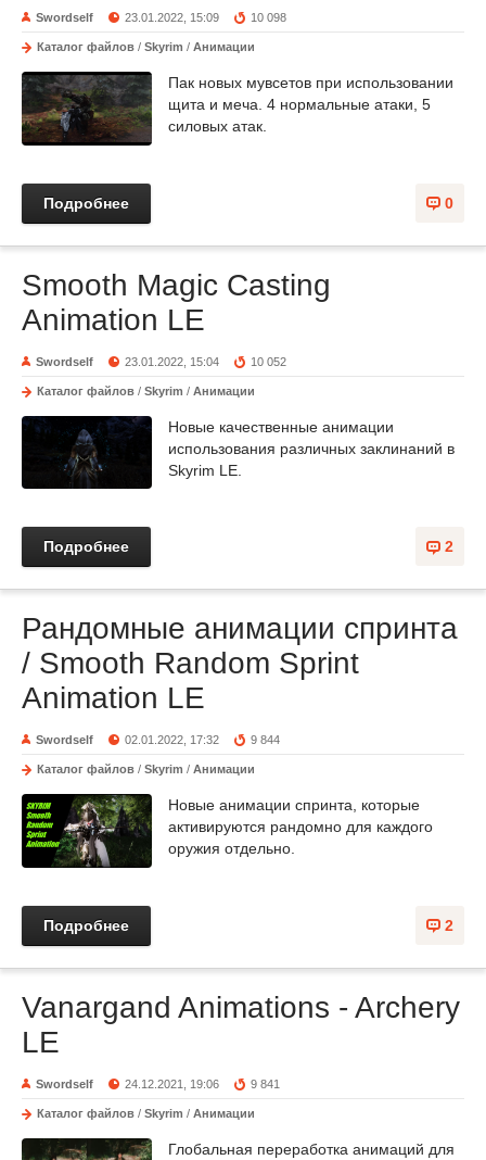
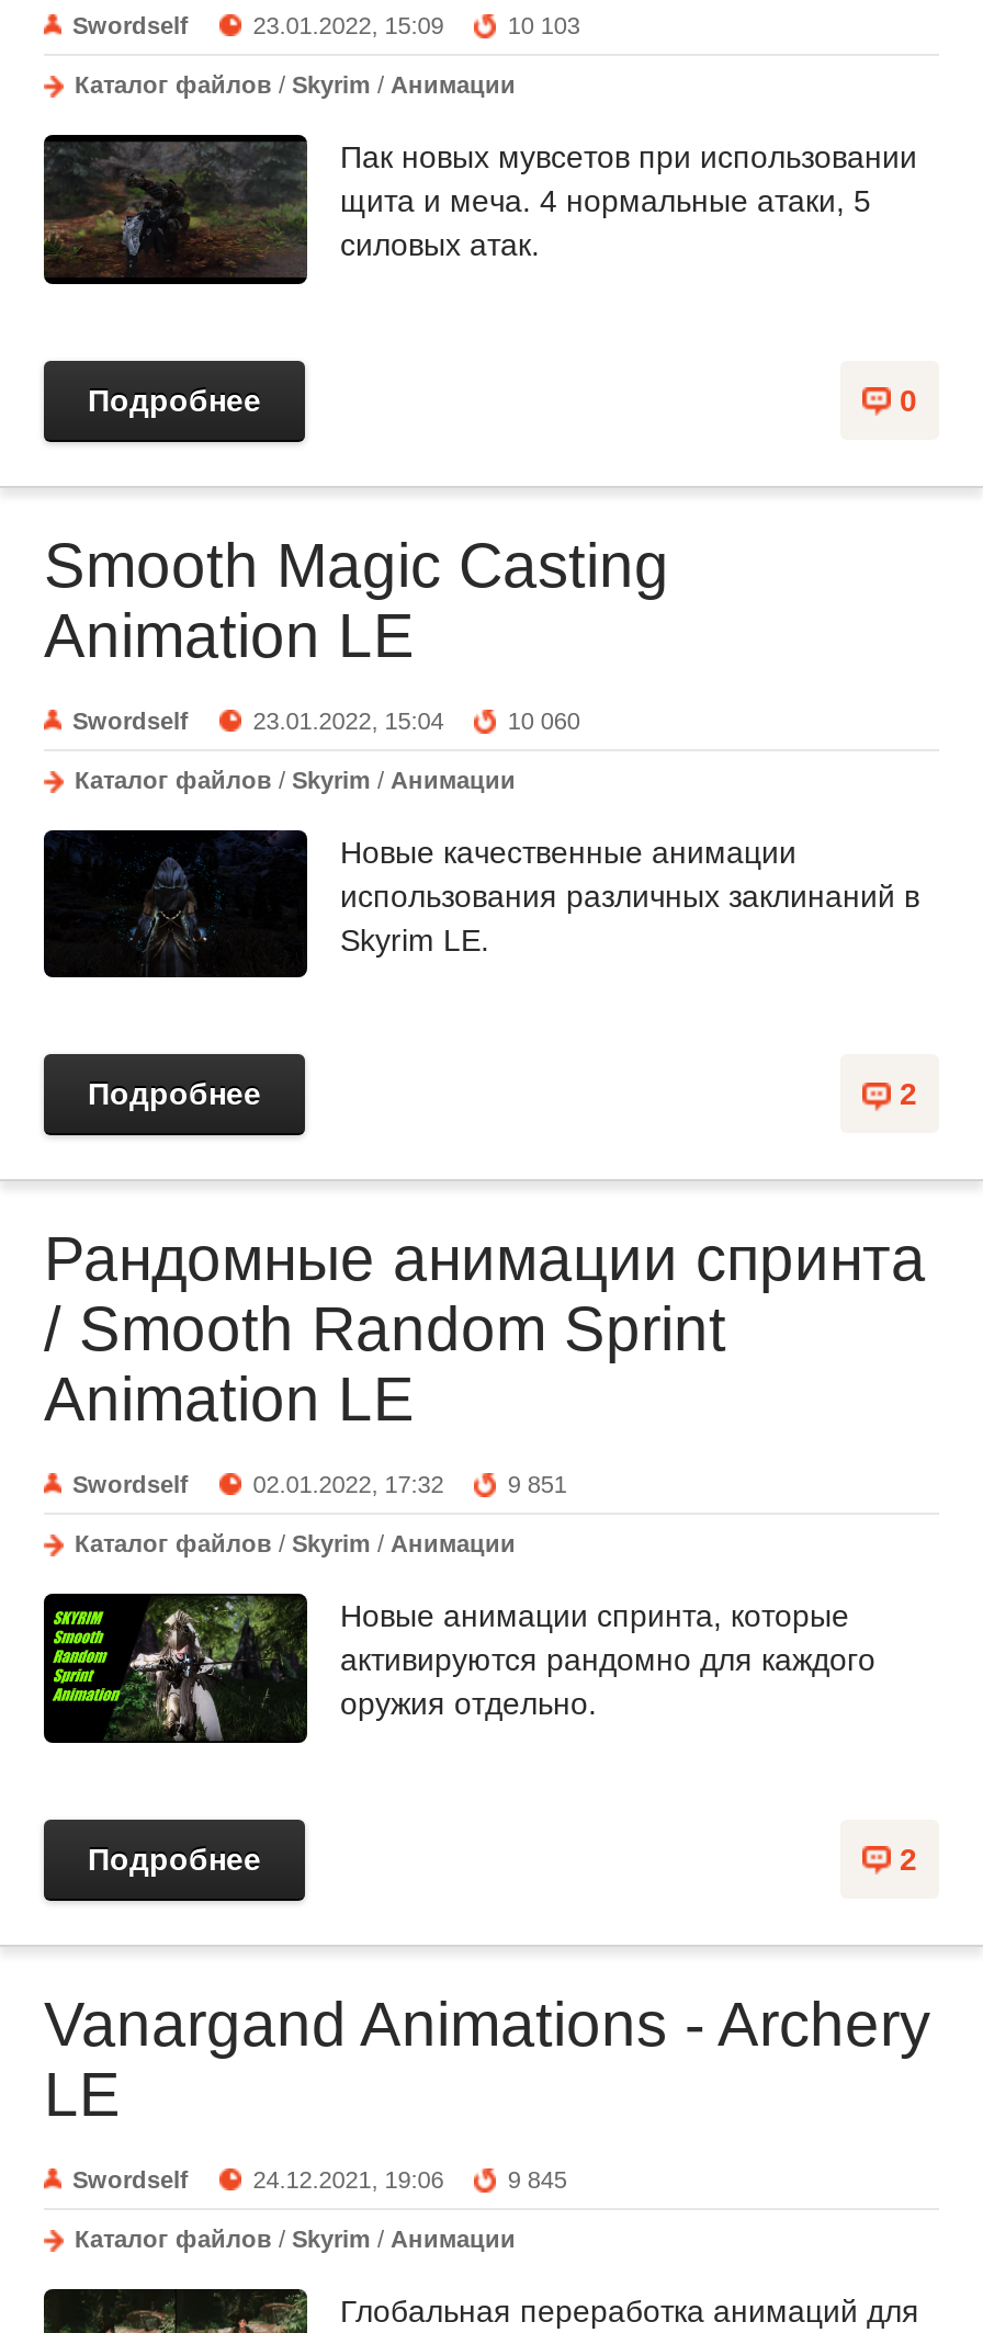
- 10 098
+ 10 103

- 10 052
+ 10 060

- 9 844
+ 9 851

- 9 841
+ 9 845
